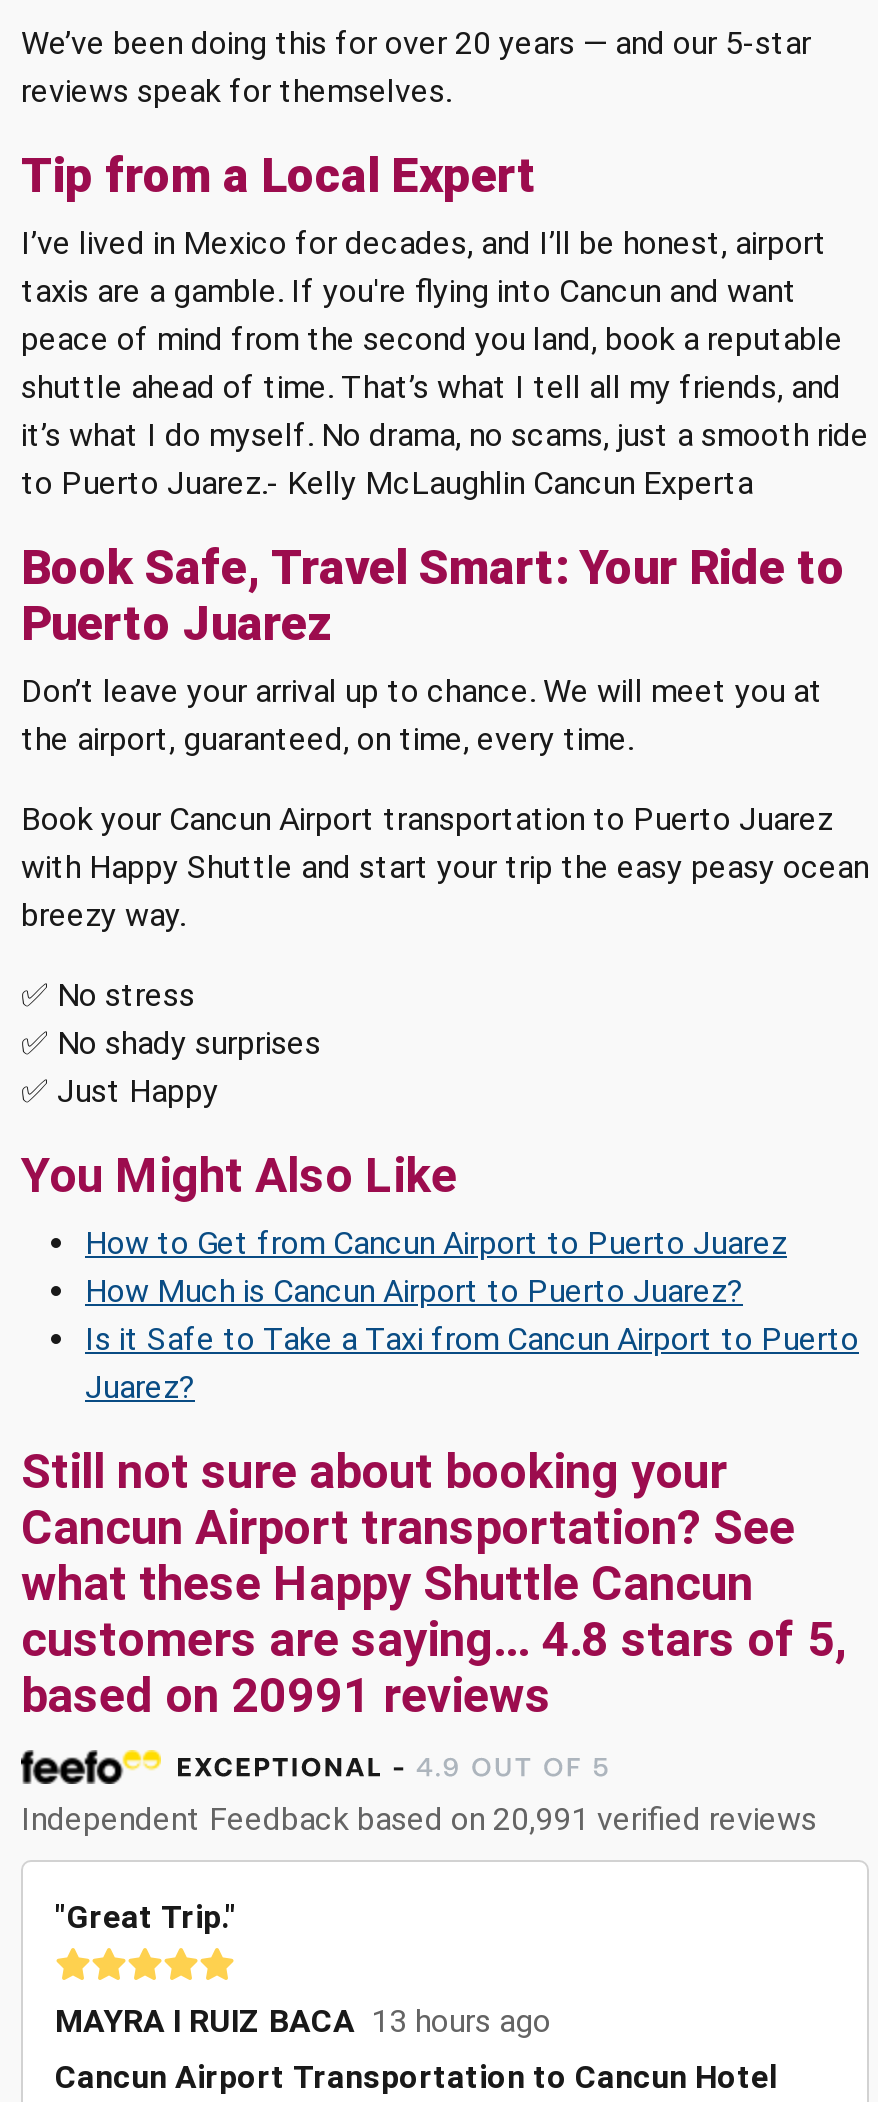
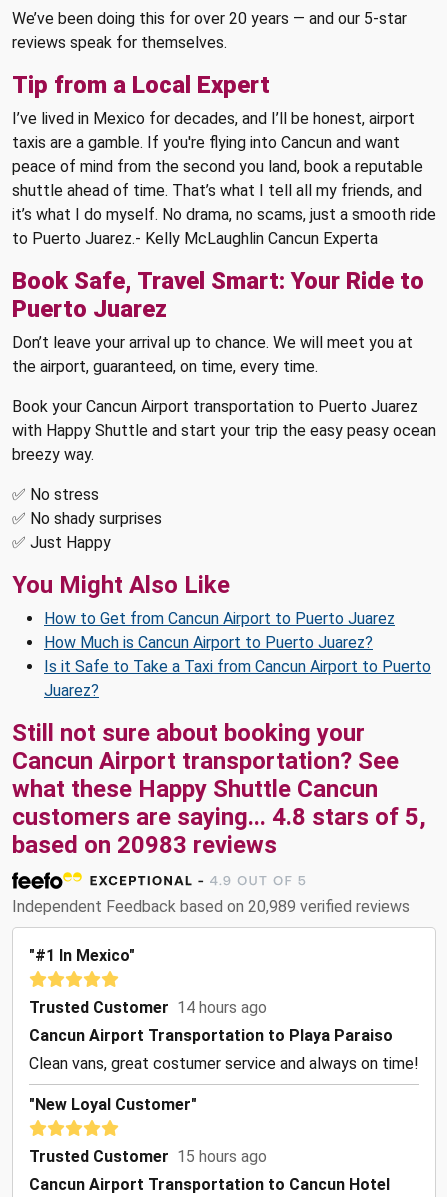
- based on 20991 reviews
- Independent Feedback based on 20,991 verified reviews
- "Great Trip."
- MAYRA I RUIZ BACA 13 hours ago
+ based on 20983 reviews
+ Independent Feedback based on 20,989 verified reviews
+ "#1 In Mexico"
+ Trusted Customer 14 hours ago
+ Cancun Airport Transportation to Playa Paraiso
+ Clean vans, great costumer service and always on time!
+ "New Loyal Customer"
+ Trusted Customer 15 hours ago
